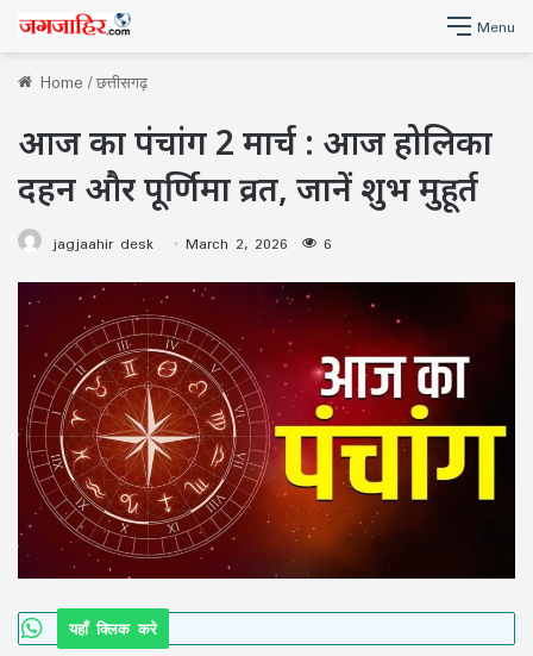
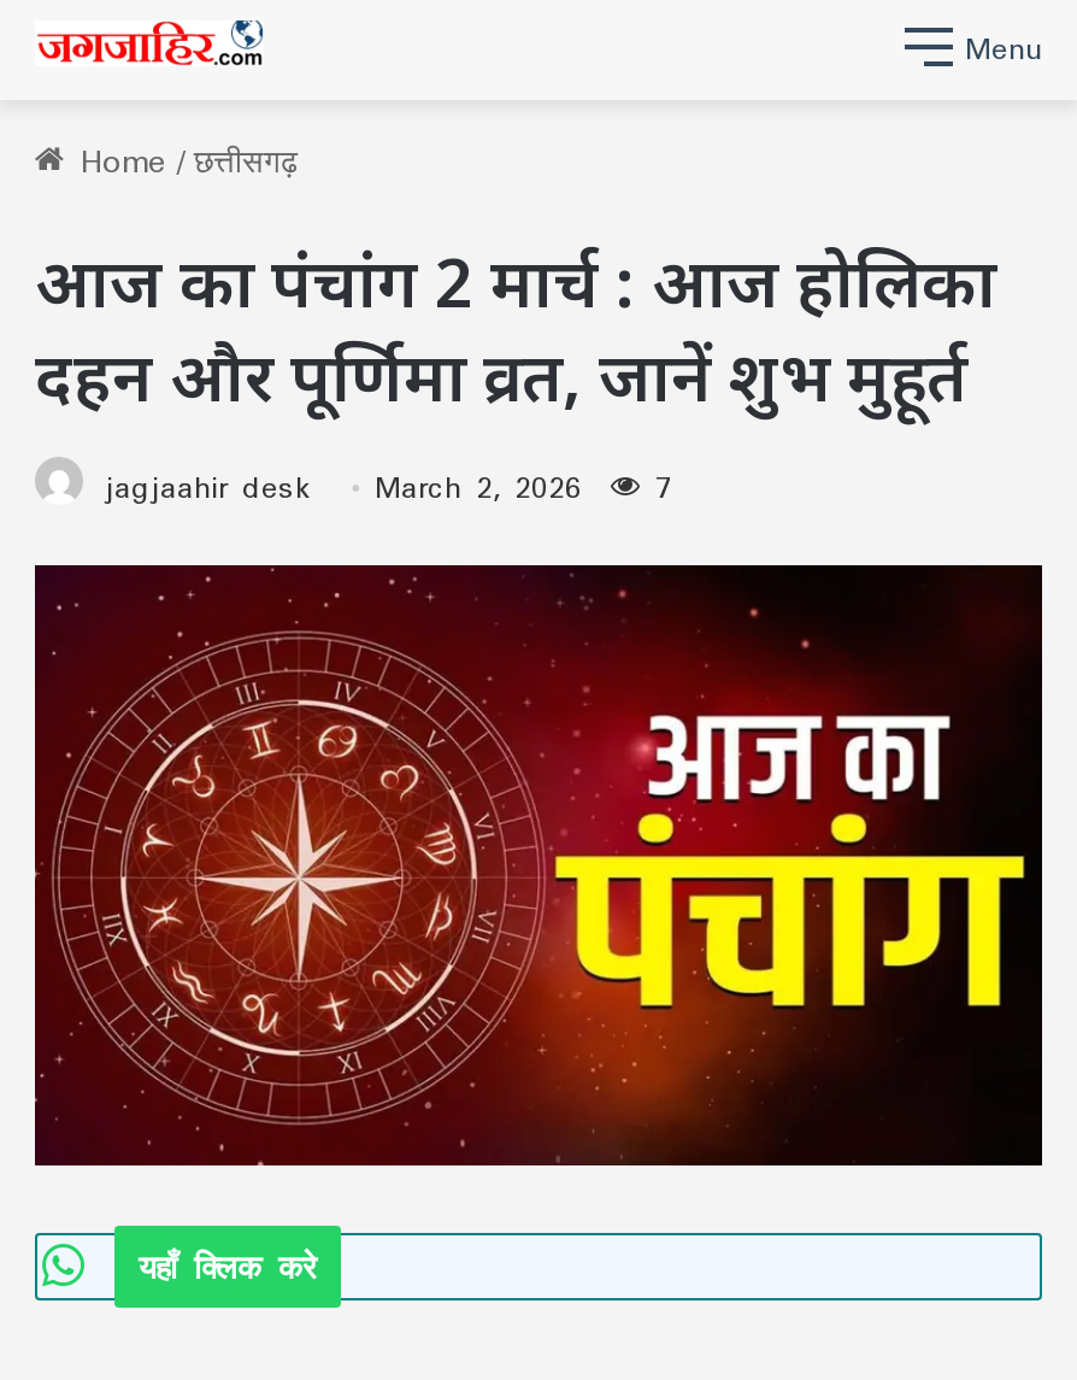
- jagjaahir desk March 2, 2026 6
+ jagjaahir desk March 2, 2026 7
